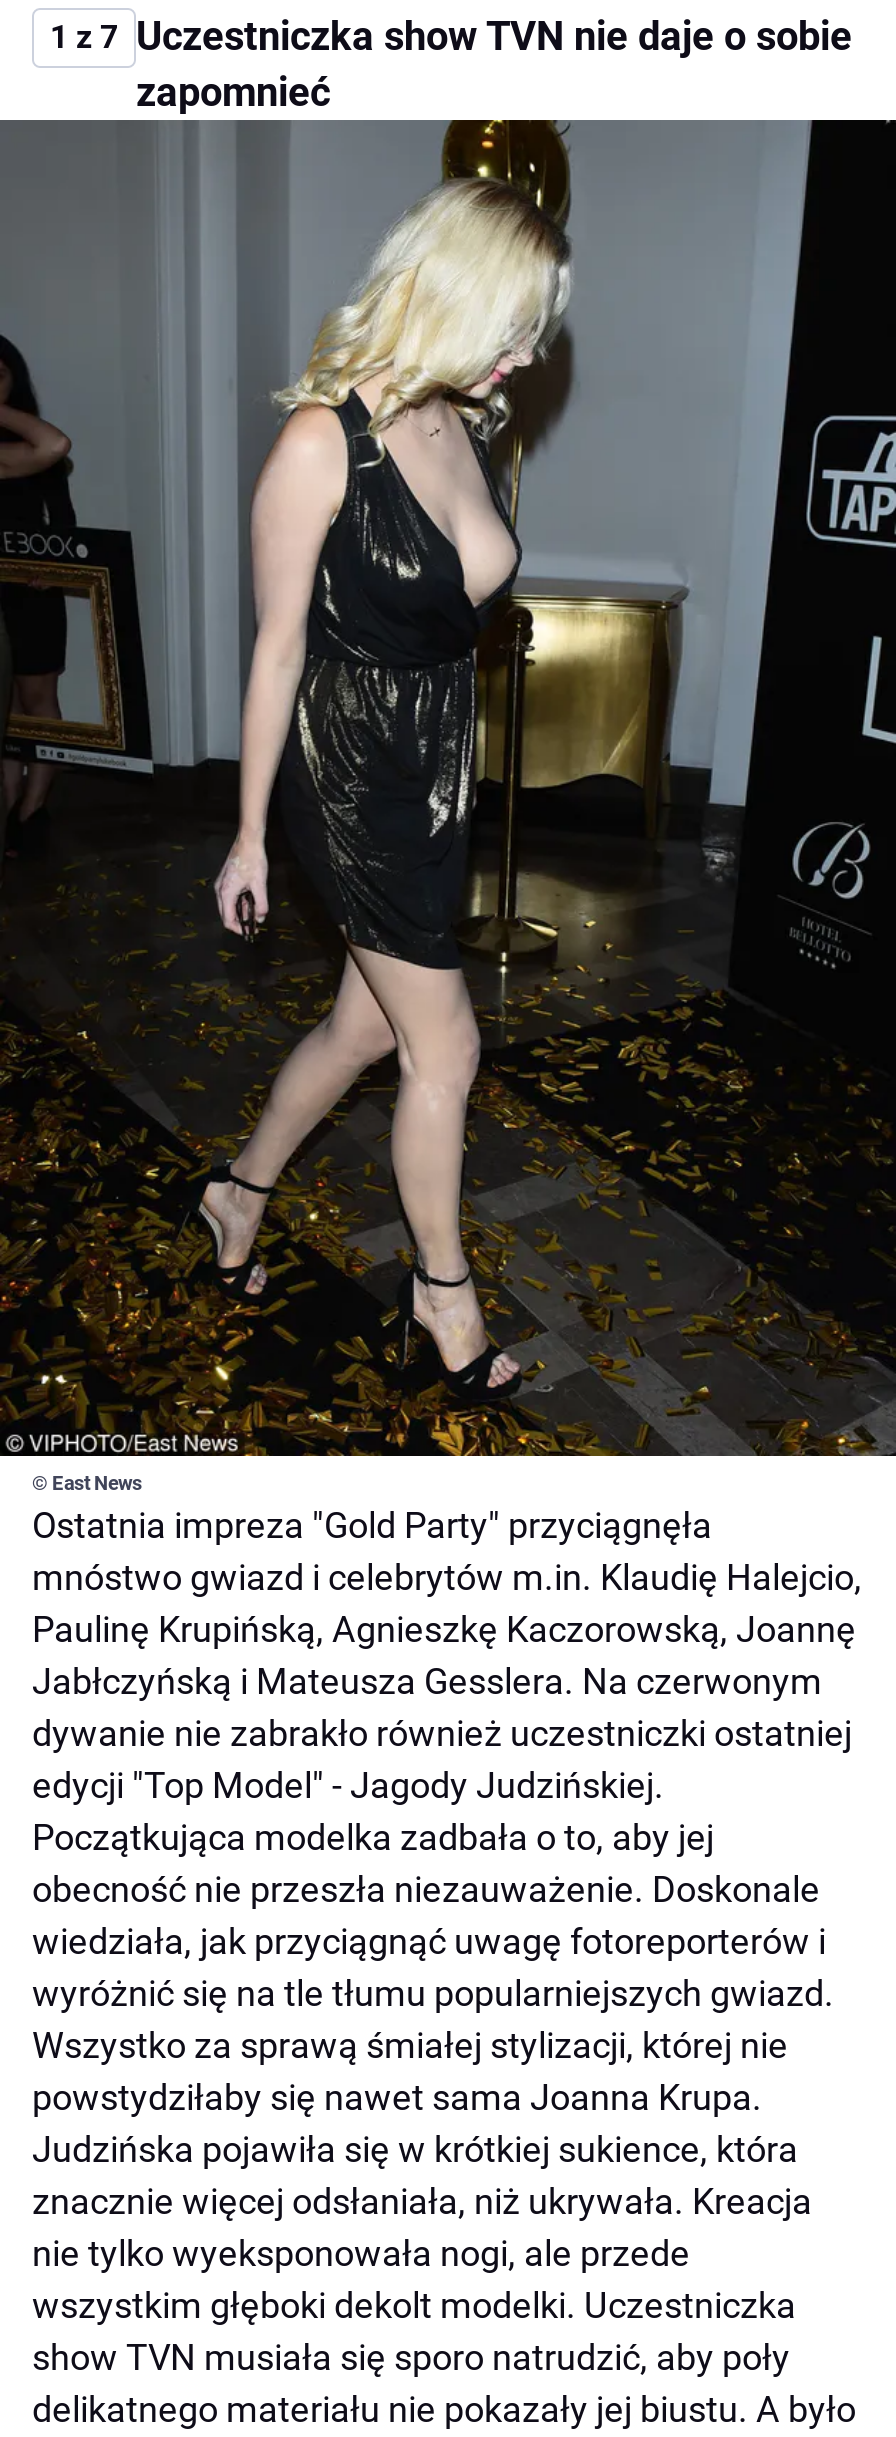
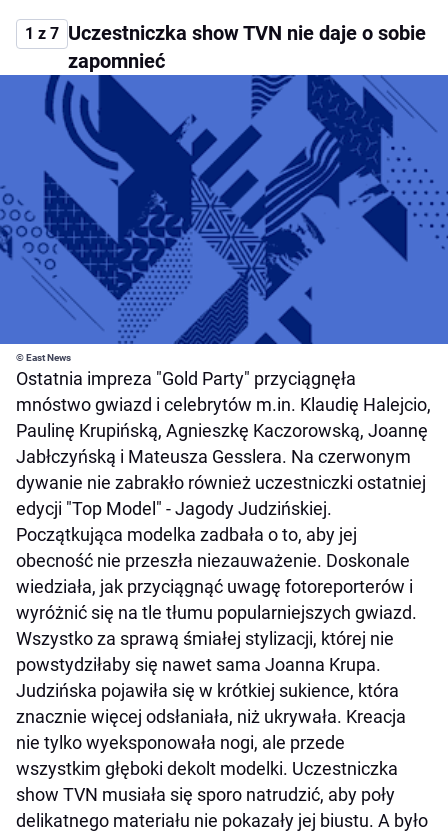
- [image]
+ [image]
